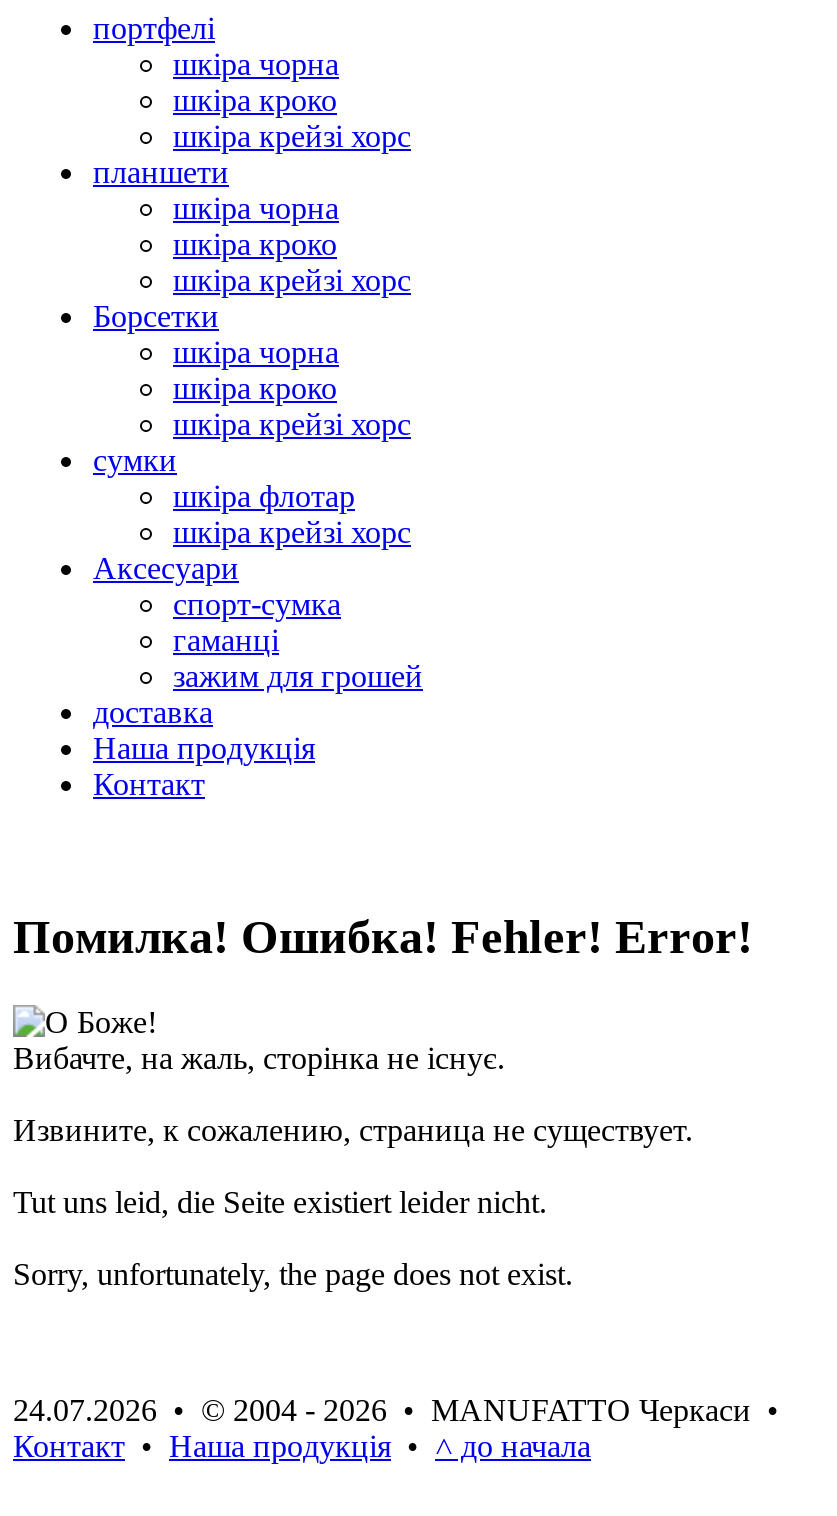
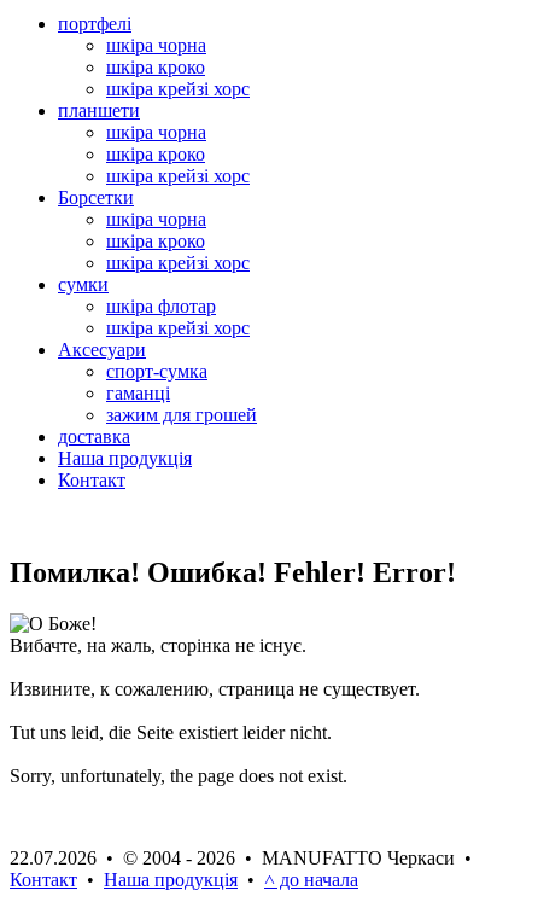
- 24.07.2026 • © 2004 - 2026 • MANUFATTO Черкаси •
+ 22.07.2026 • © 2004 - 2026 • MANUFATTO Черкаси •
